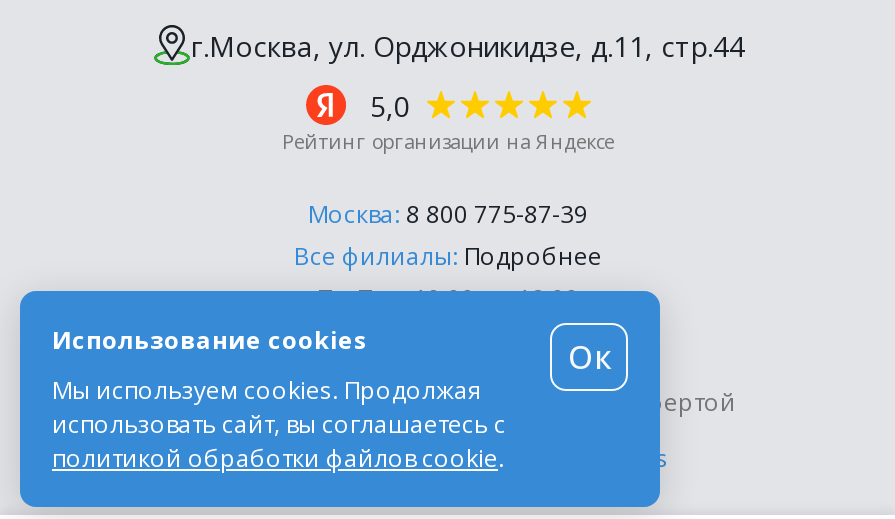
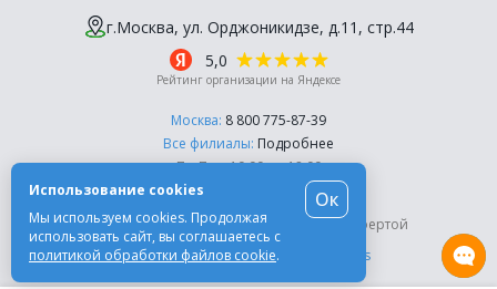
+ [image]
